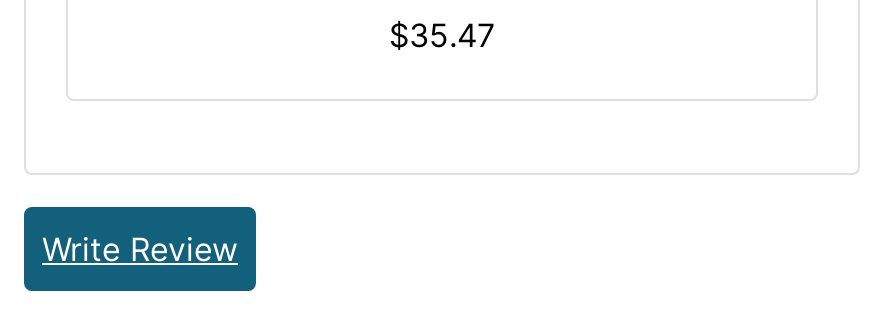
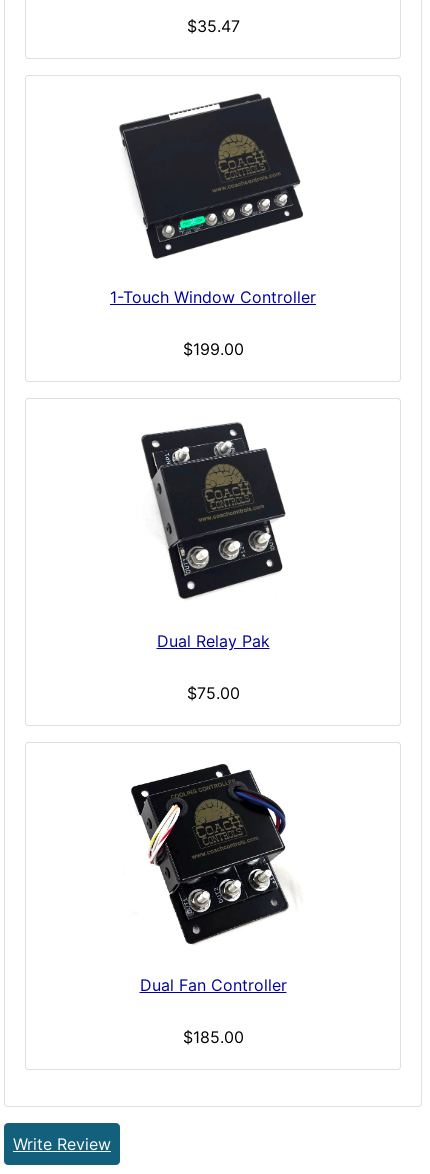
+ [image]
+ 1-Touch Window Controller
+ $199.00

+ [image]
+ Dual Fan Controller
+ $185.00

+ [image]
+ Dual Relay Pak
+ $75.00
